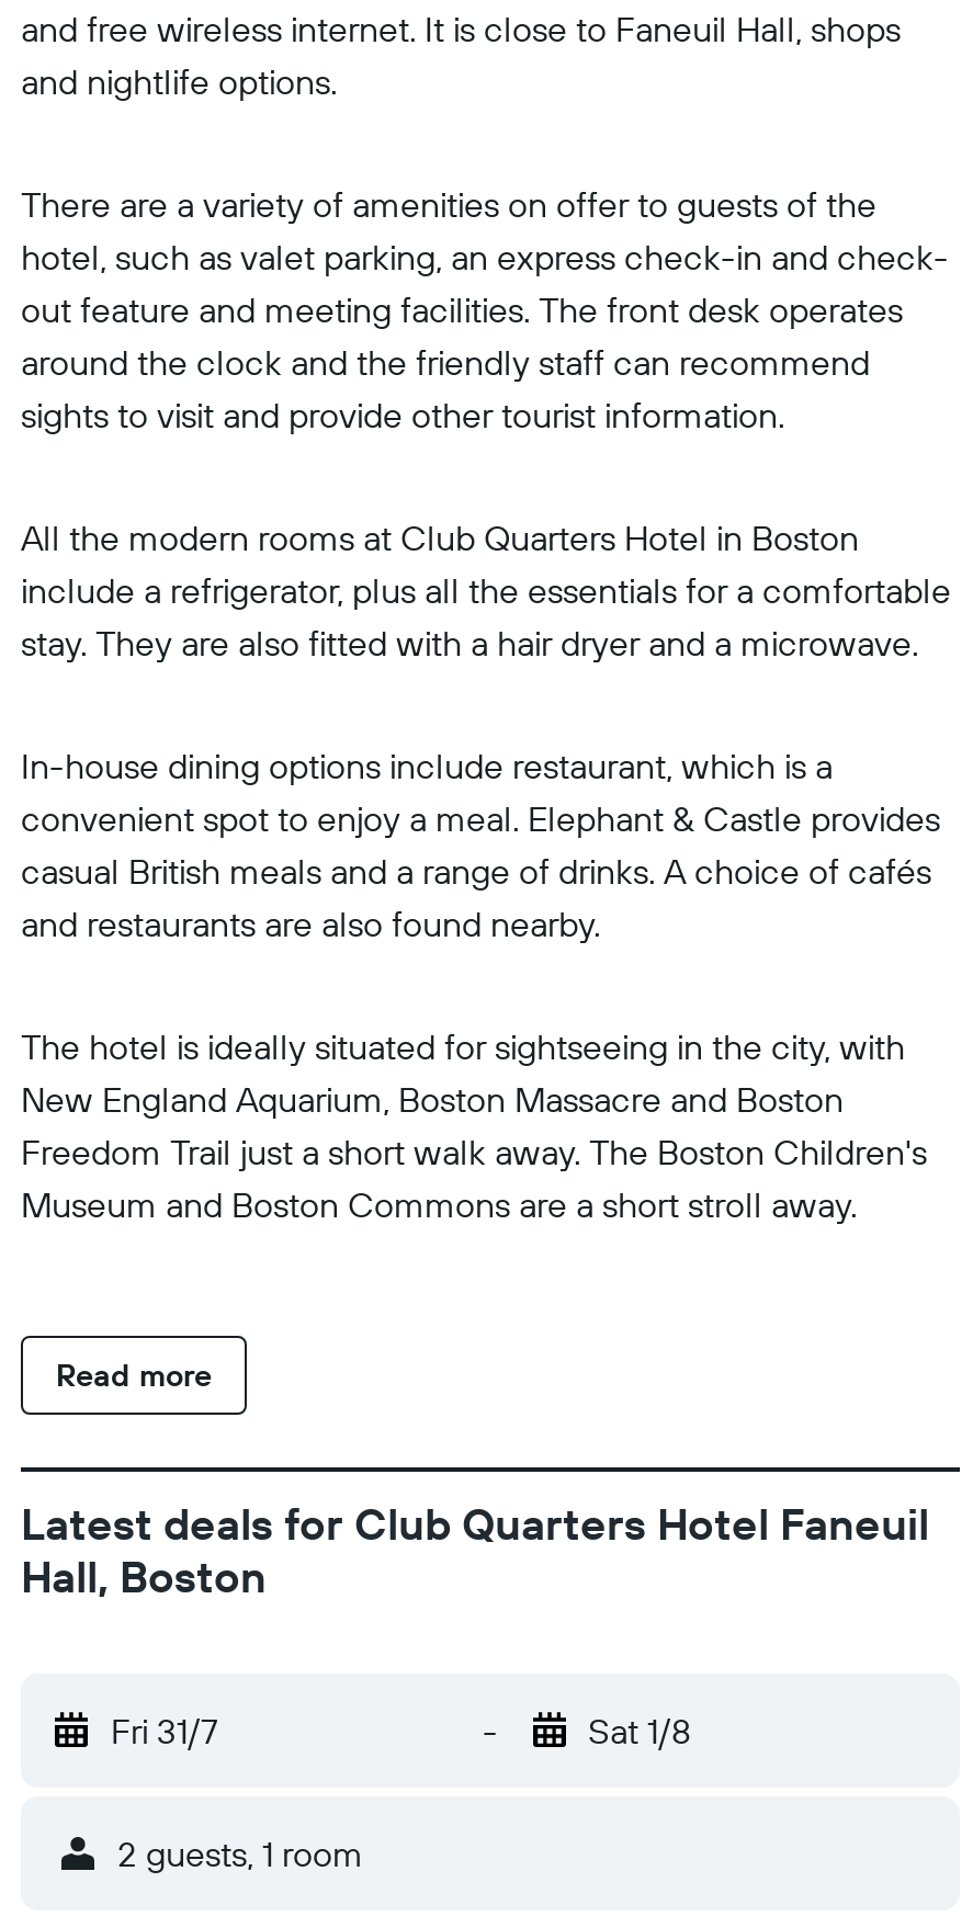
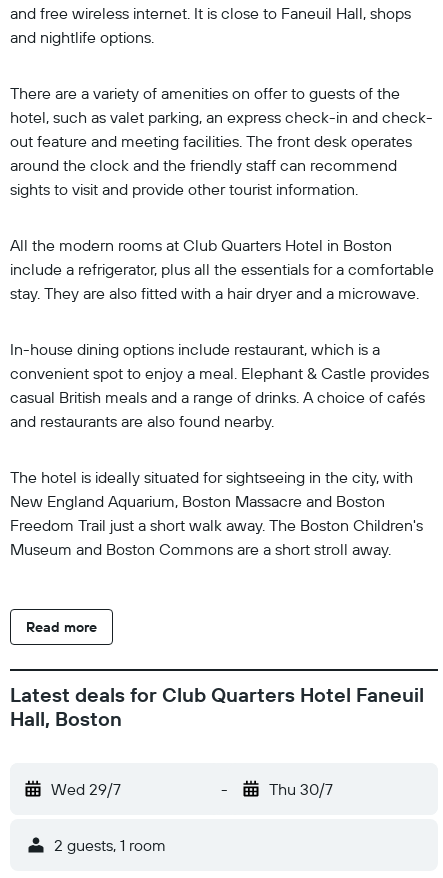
- Fri 31/7
+ Wed 29/7

- Sat 1/8
+ Thu 30/7
